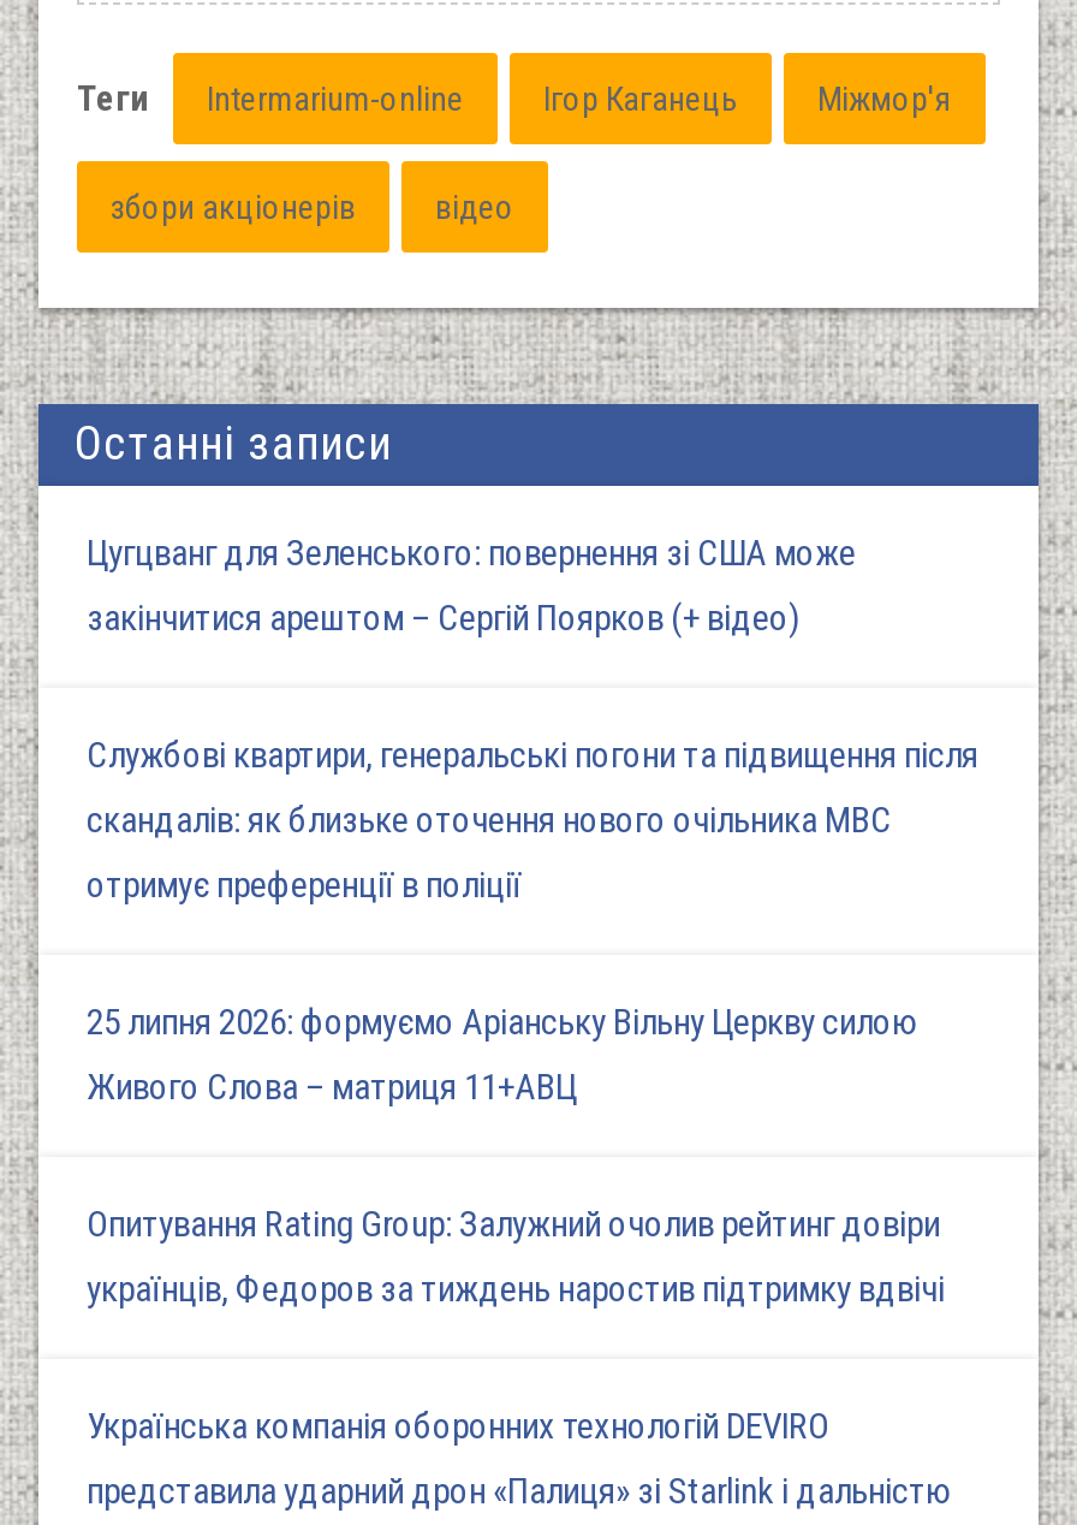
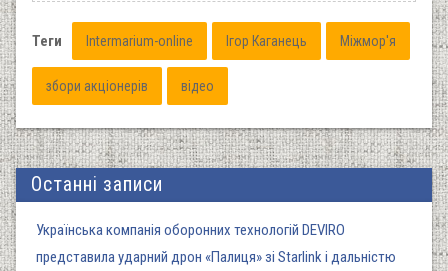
- Цугцванг для Зеленського: повернення зі США може
- закінчитися арештом – Сергій Поярков (+ відео)
- Службові квартири, генеральські погони та підвищення після
- скандалів: як близьке оточення нового очільника МВС
- отримує преференції в поліції
- 25 липня 2026: формуємо Аріанську Вільну Церкву силою
- Живого Слова – матриця 11+АВЦ
- Опитування Rating Group: Залужний очолив рейтинг довіри
- українців, Федоров за тиждень наростив підтримку вдвічі
